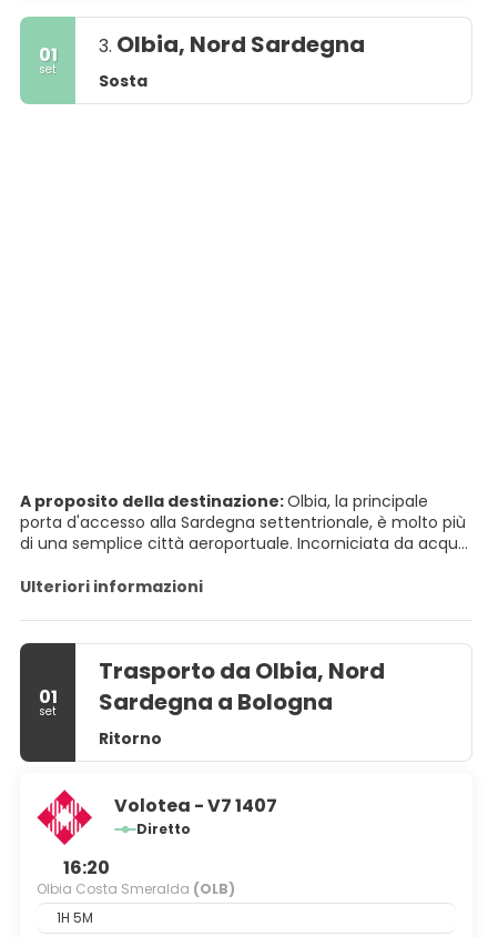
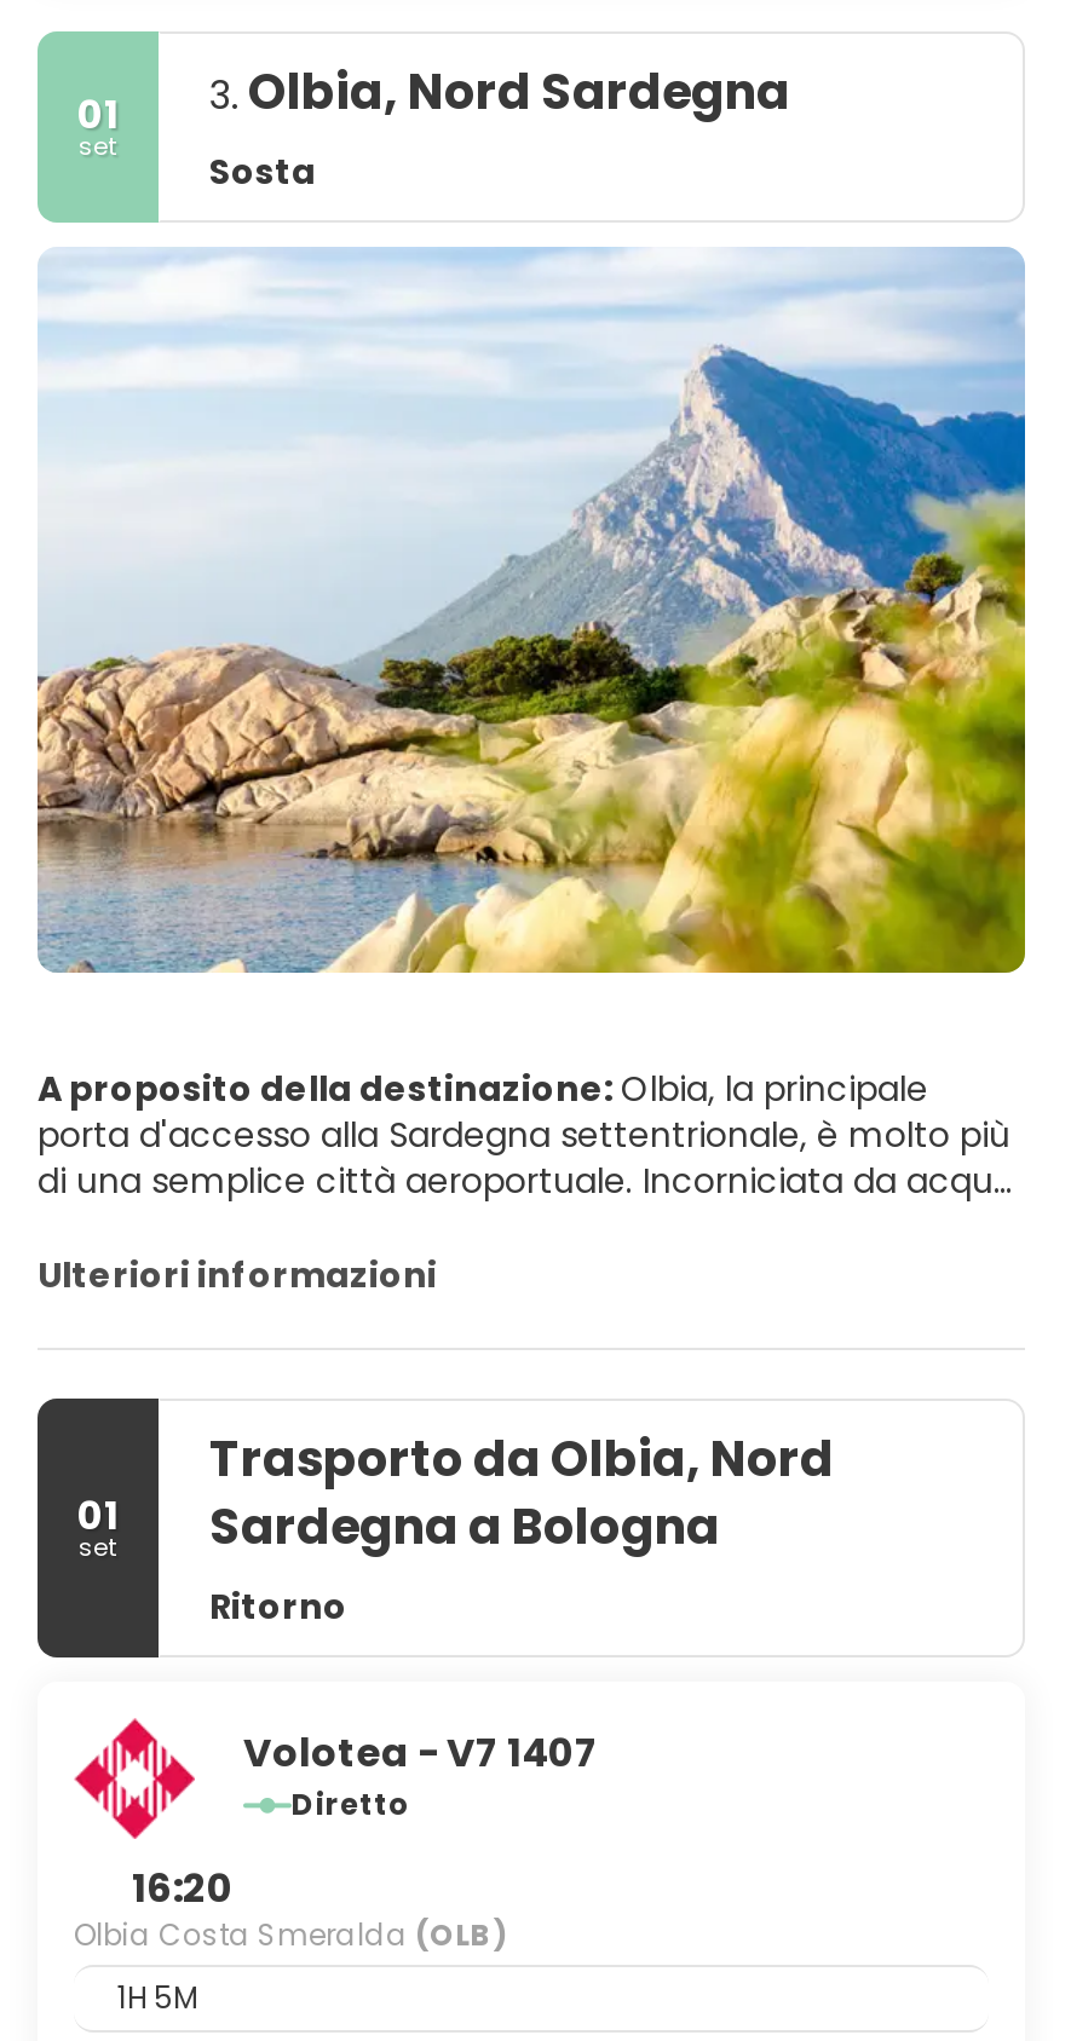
+ [image]
